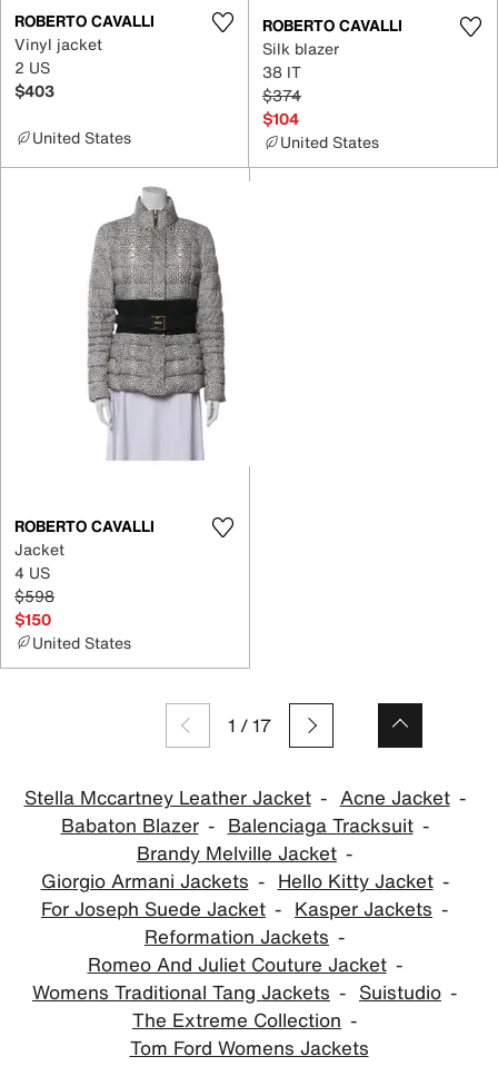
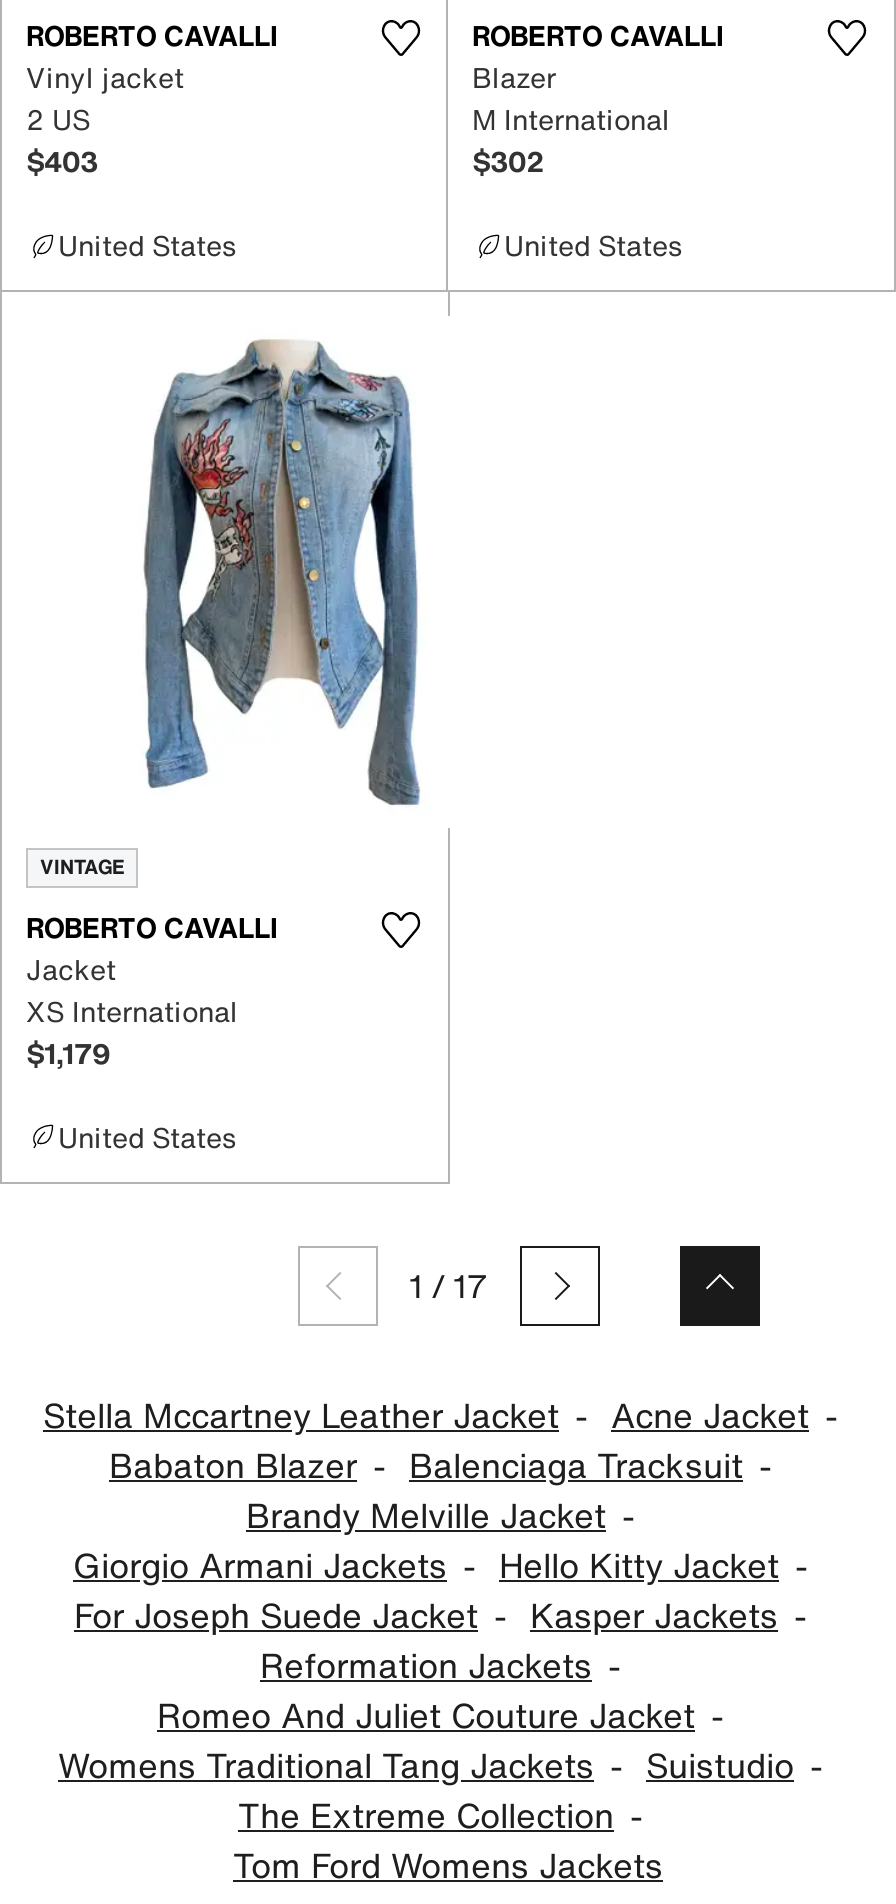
- Silk blazer
- 38 IT
- $374
- $104
+ Blazer
+ M International
+ $302

+ VINTAGE

- [image]
+ [image]

- 4 US
- $598
- $150
+ XS International
+ $1,179
